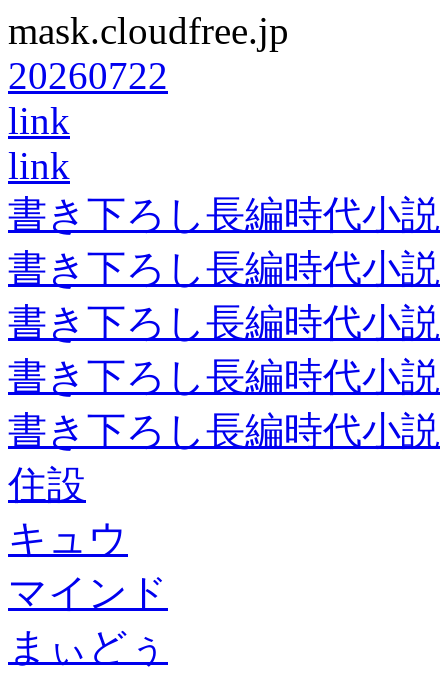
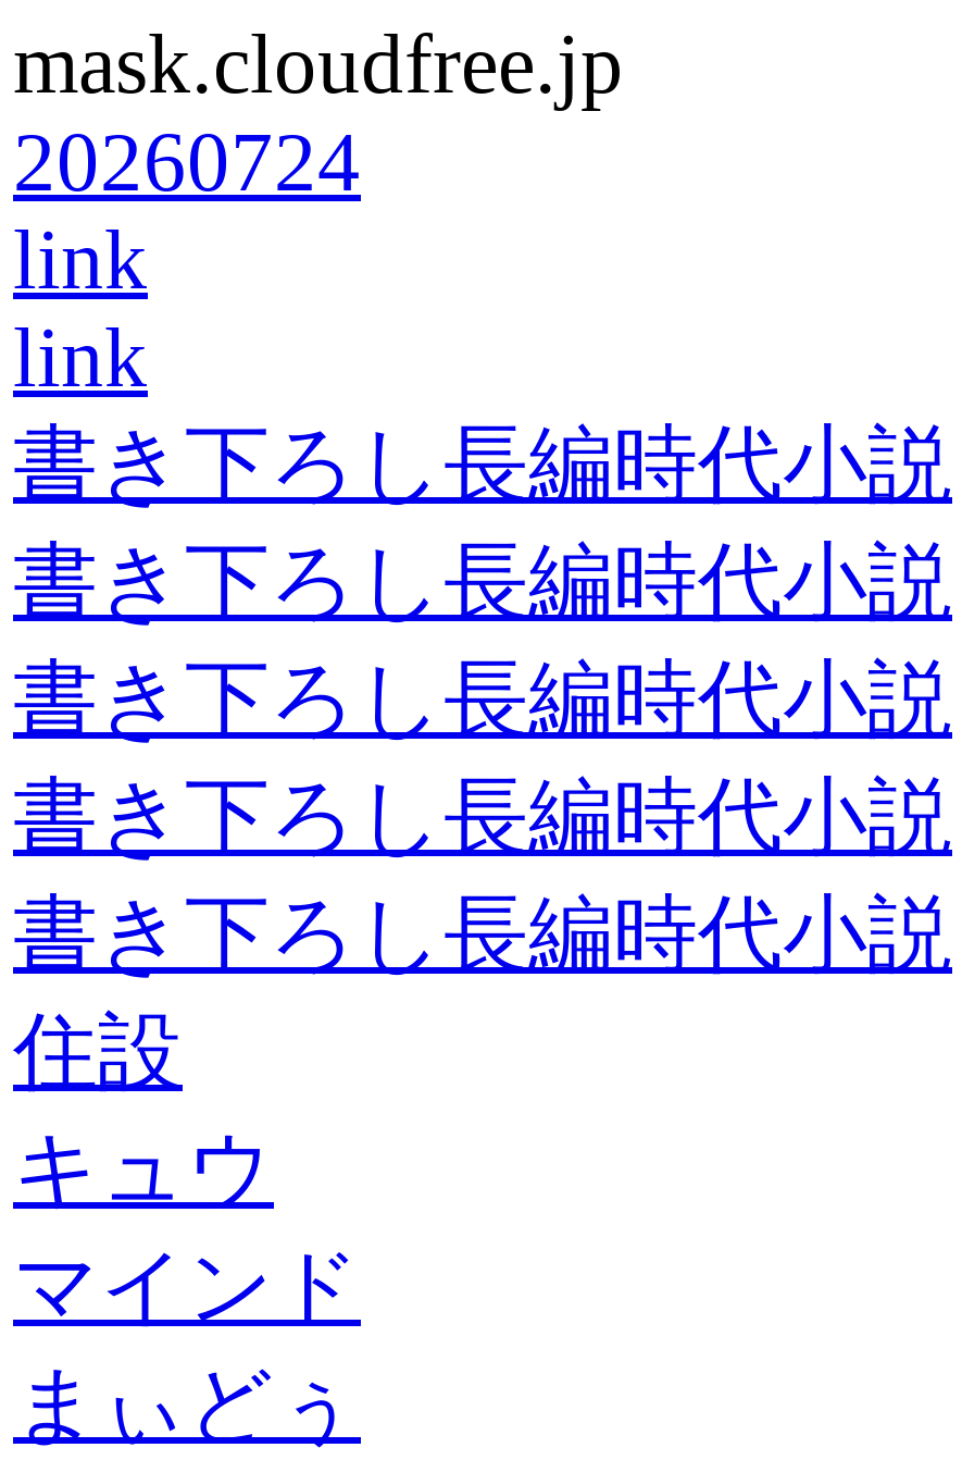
- 20260722
+ 20260724
